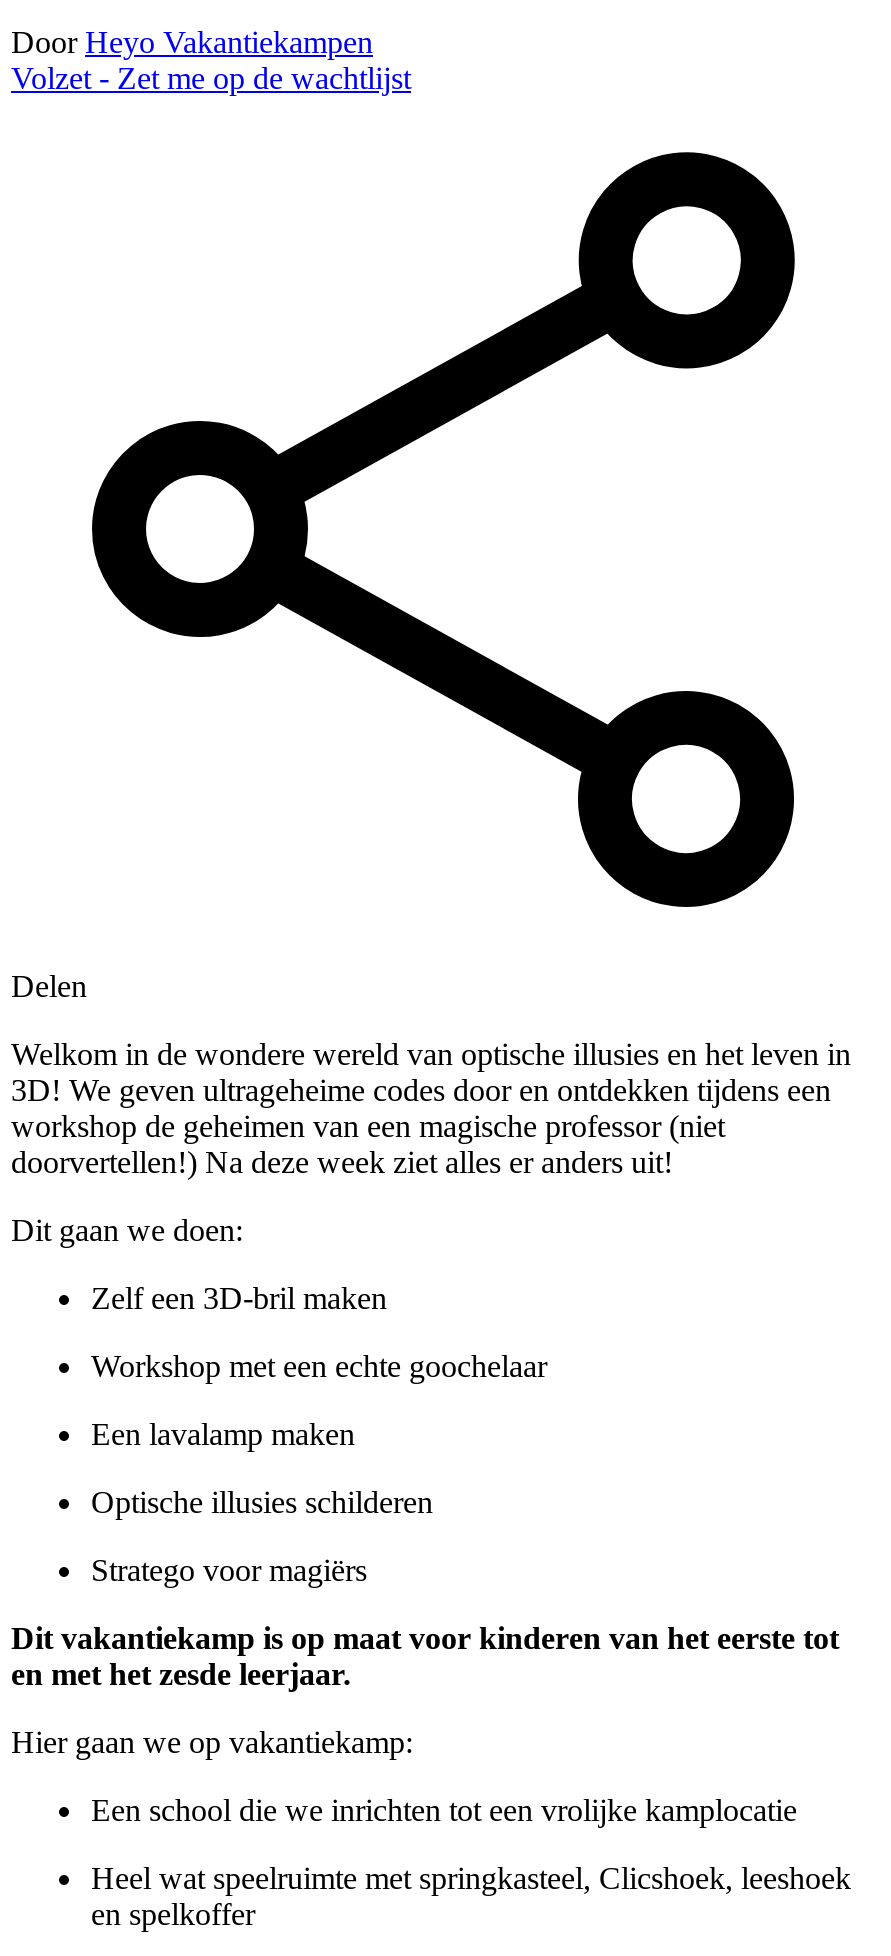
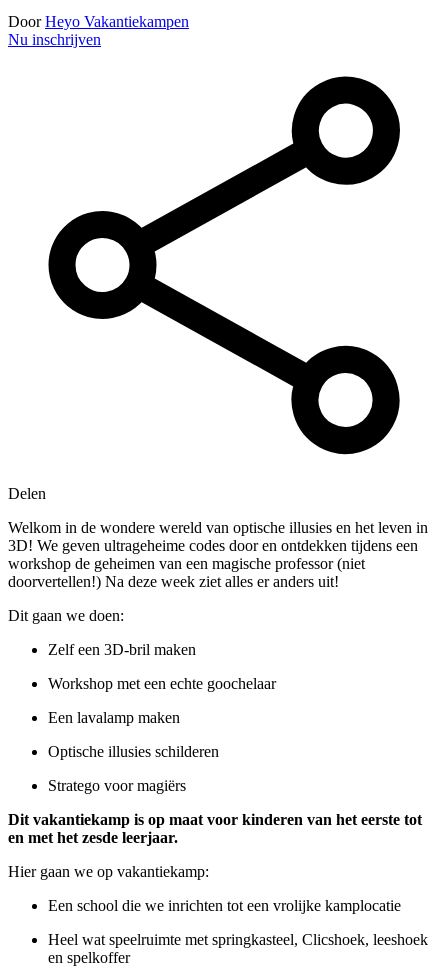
- Volzet - Zet me op de wachtlijst
+ Nu inschrijven
